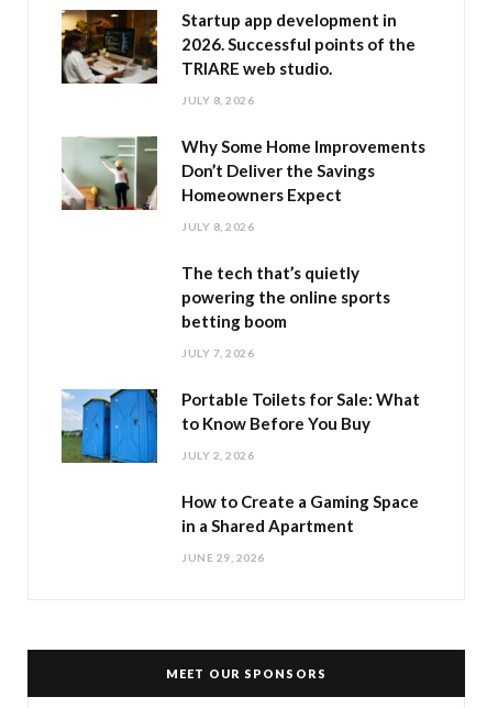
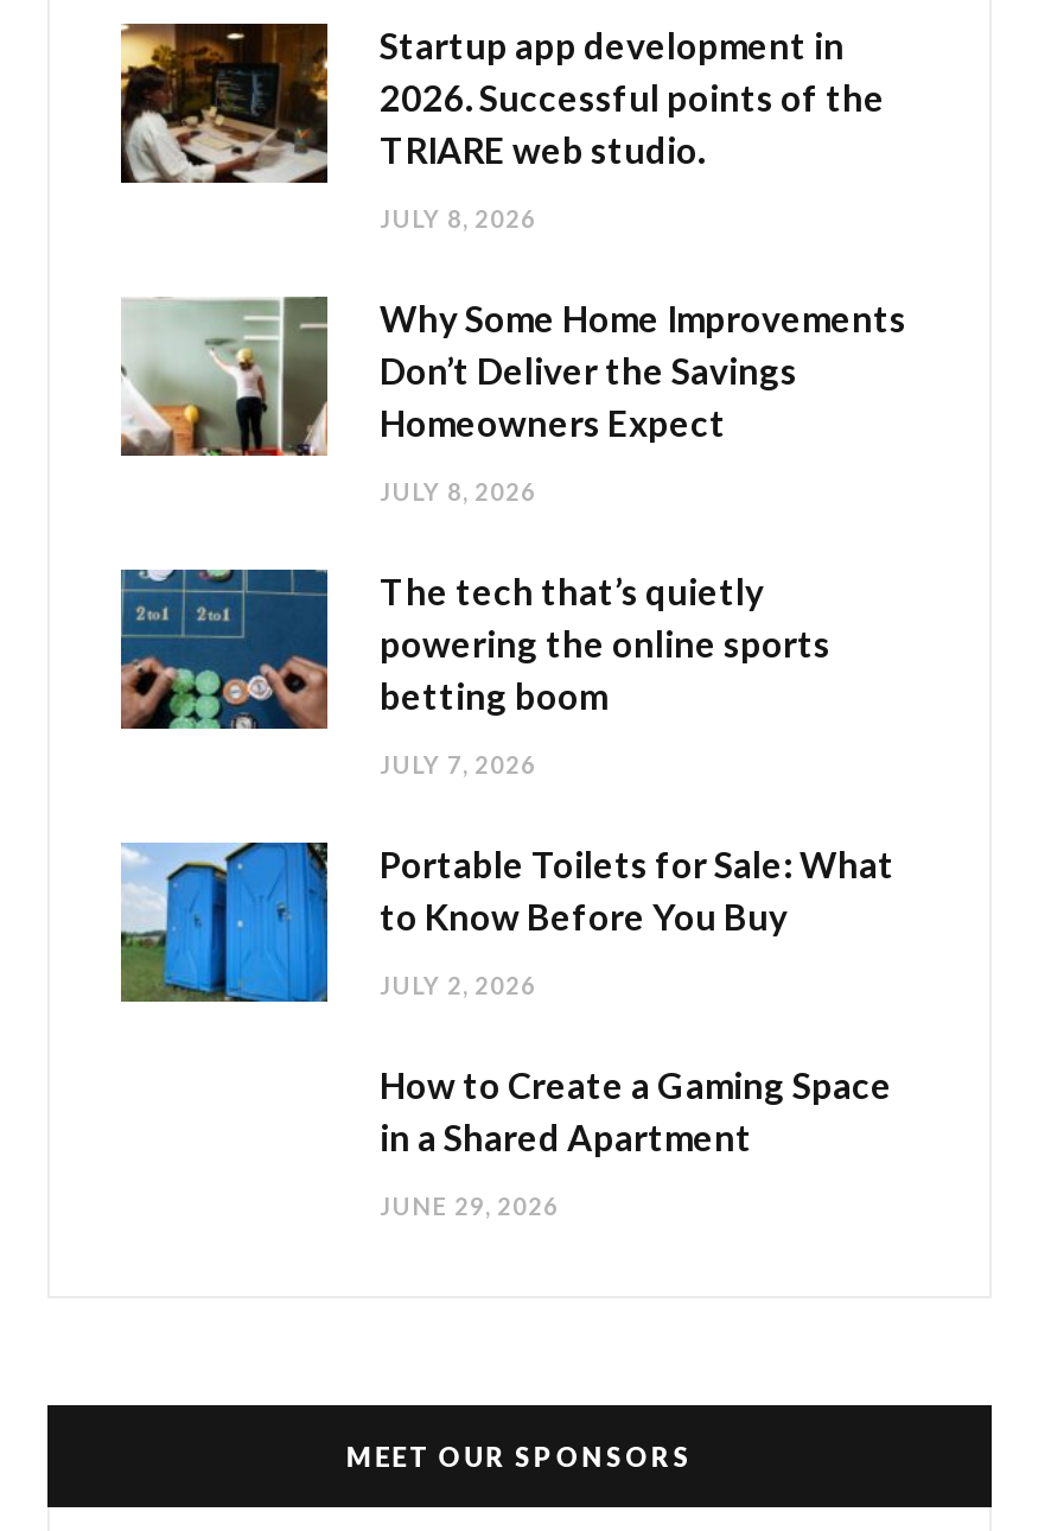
+ [image]
